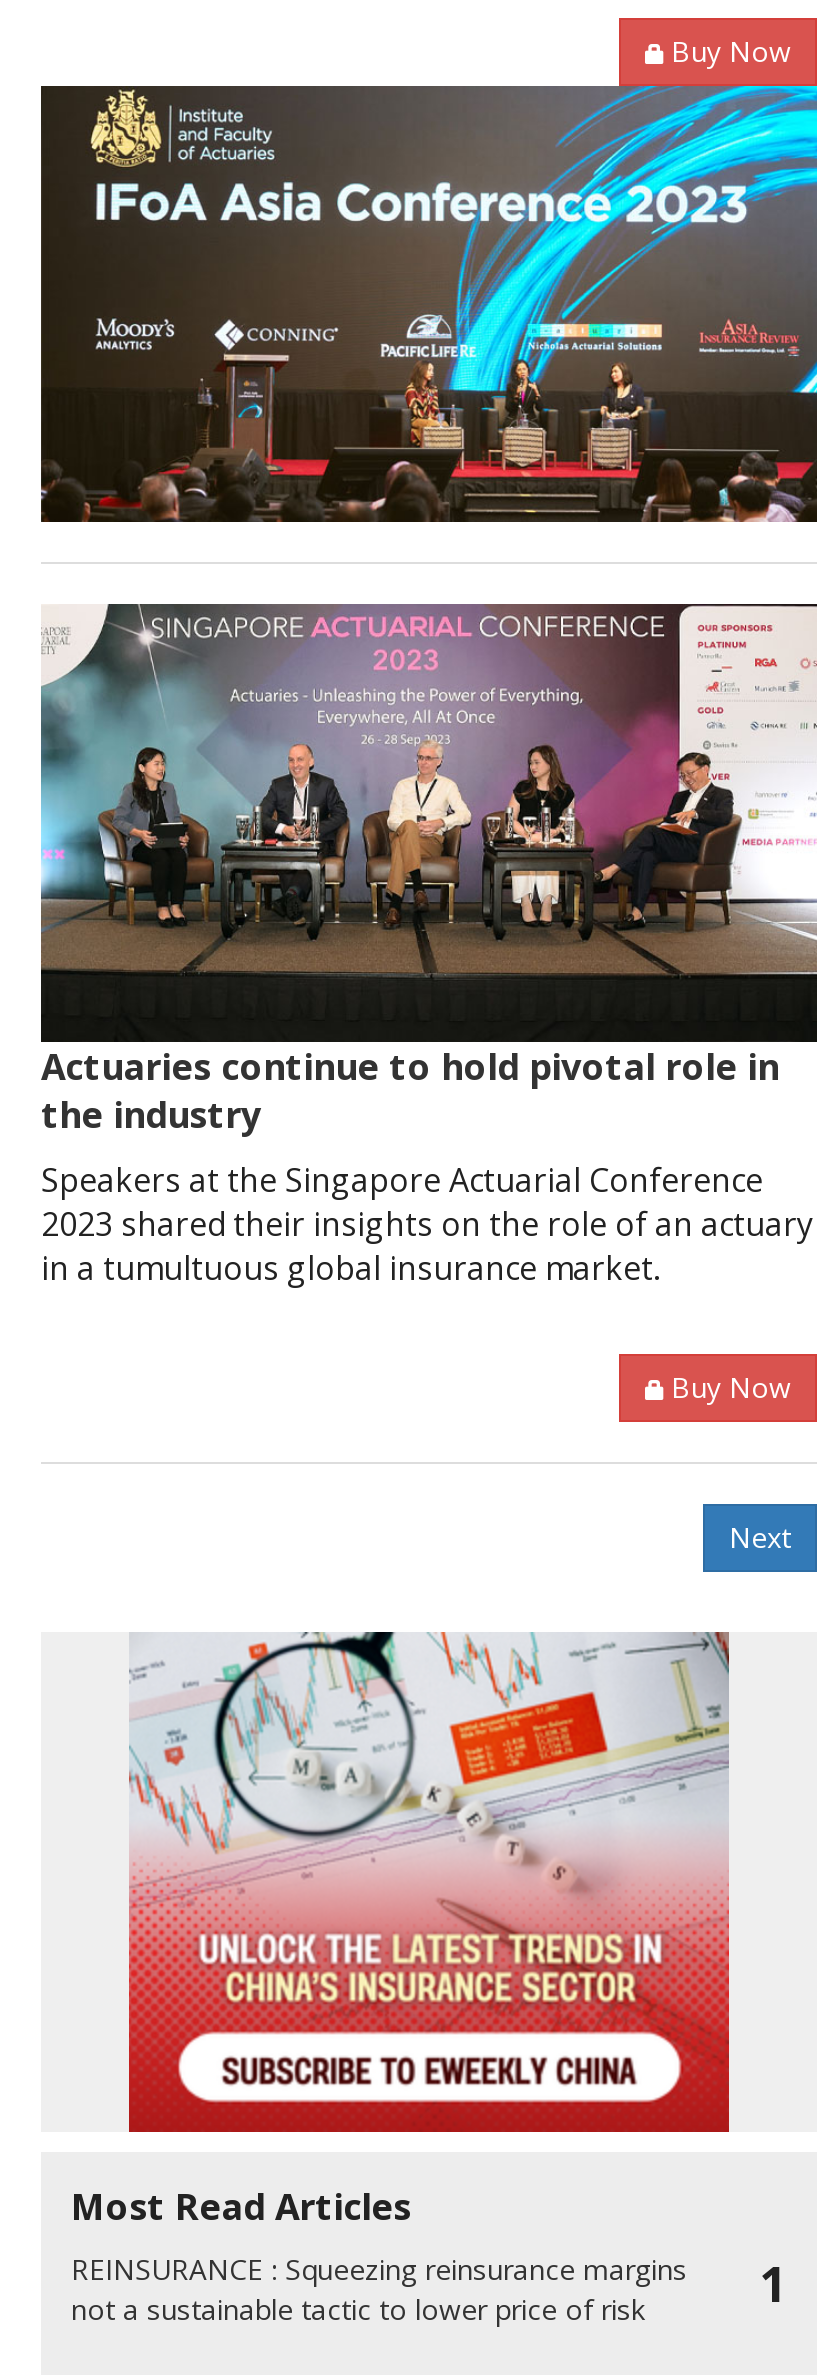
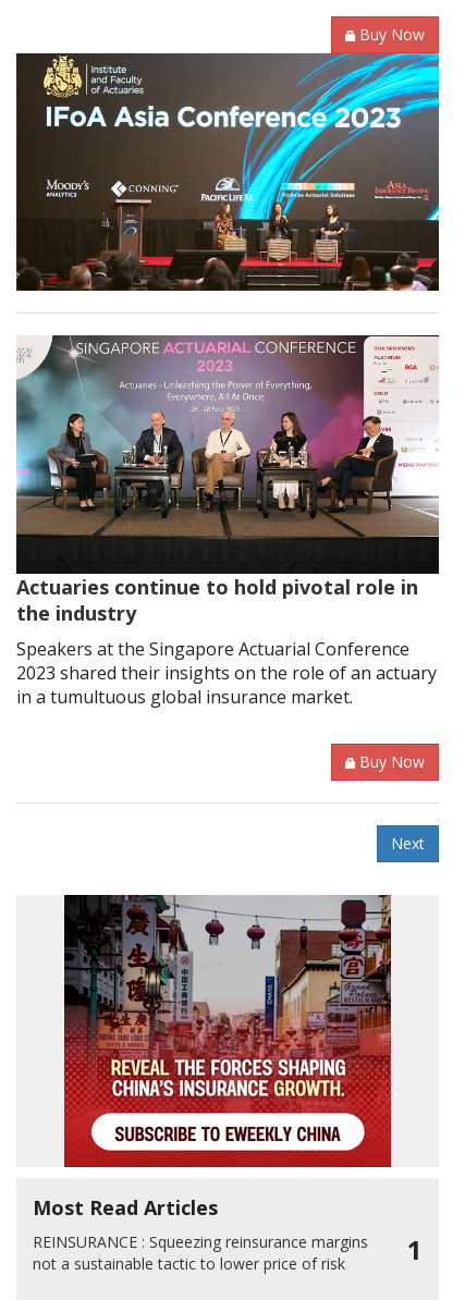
- [image]
+ [image]
